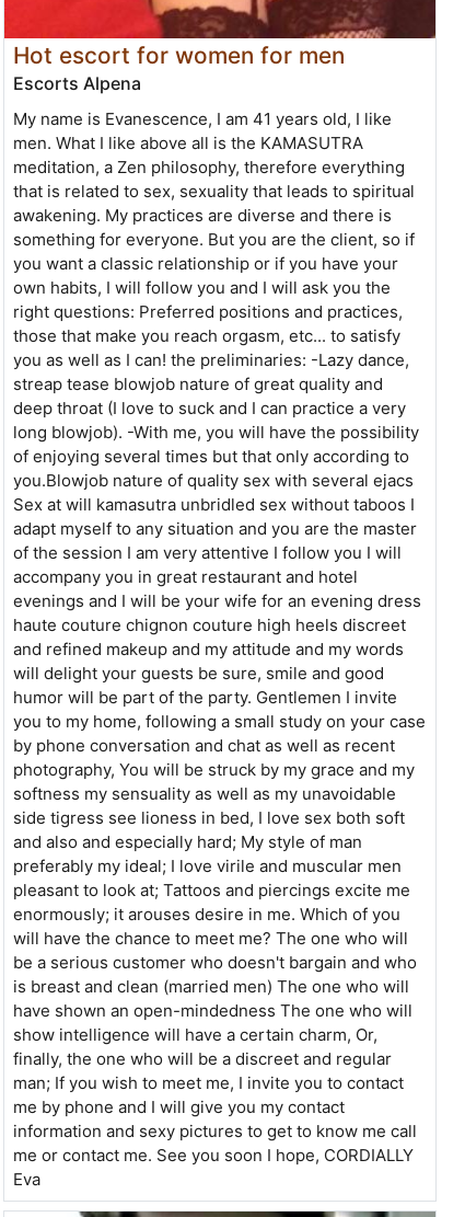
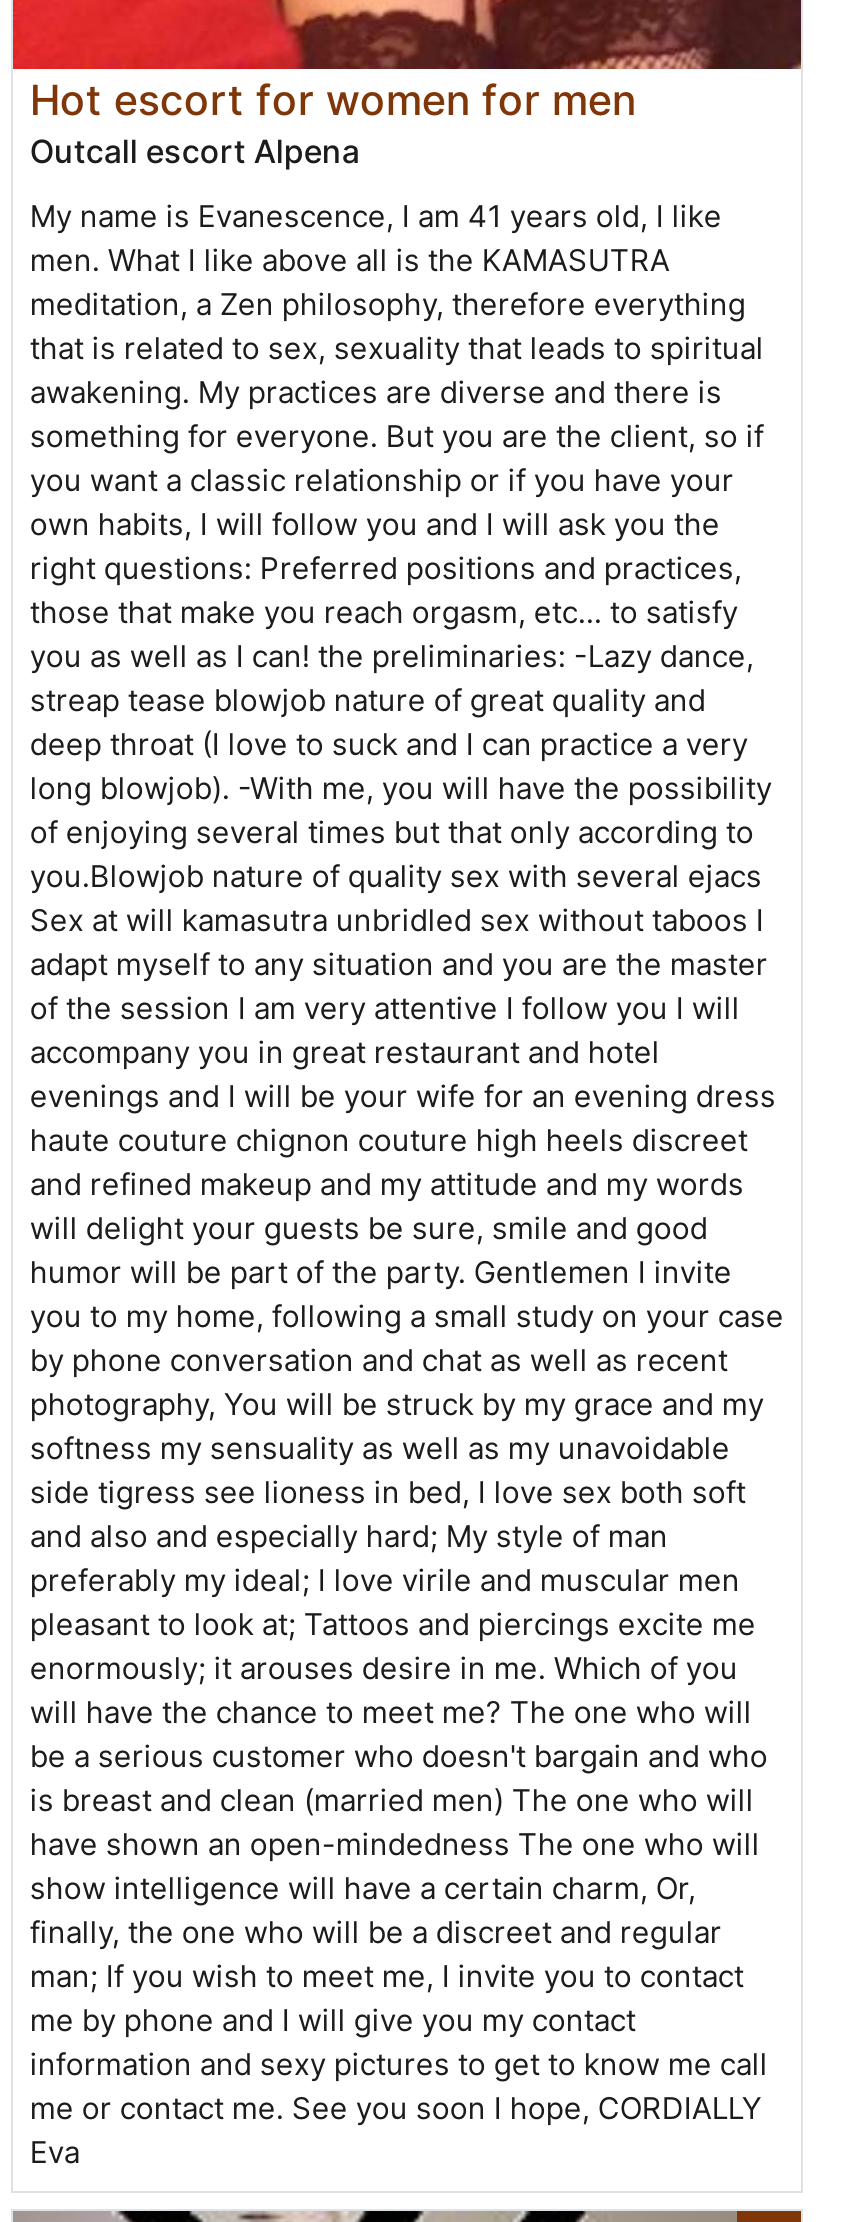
- Escorts Alpena
+ Outcall escort Alpena
